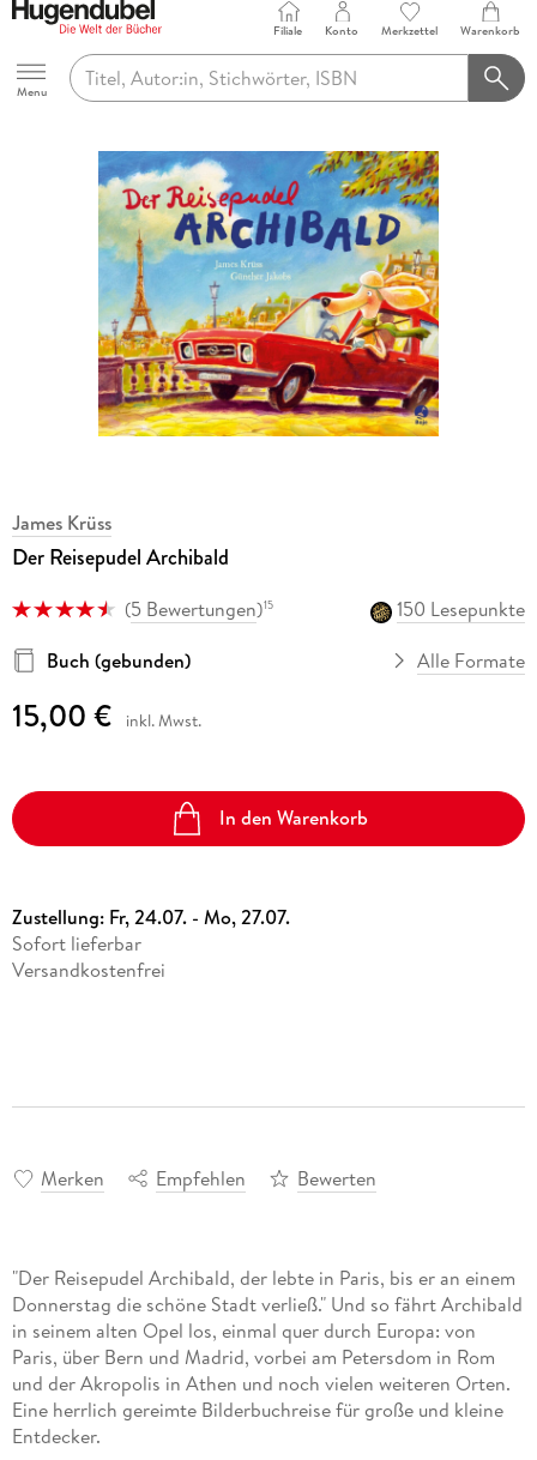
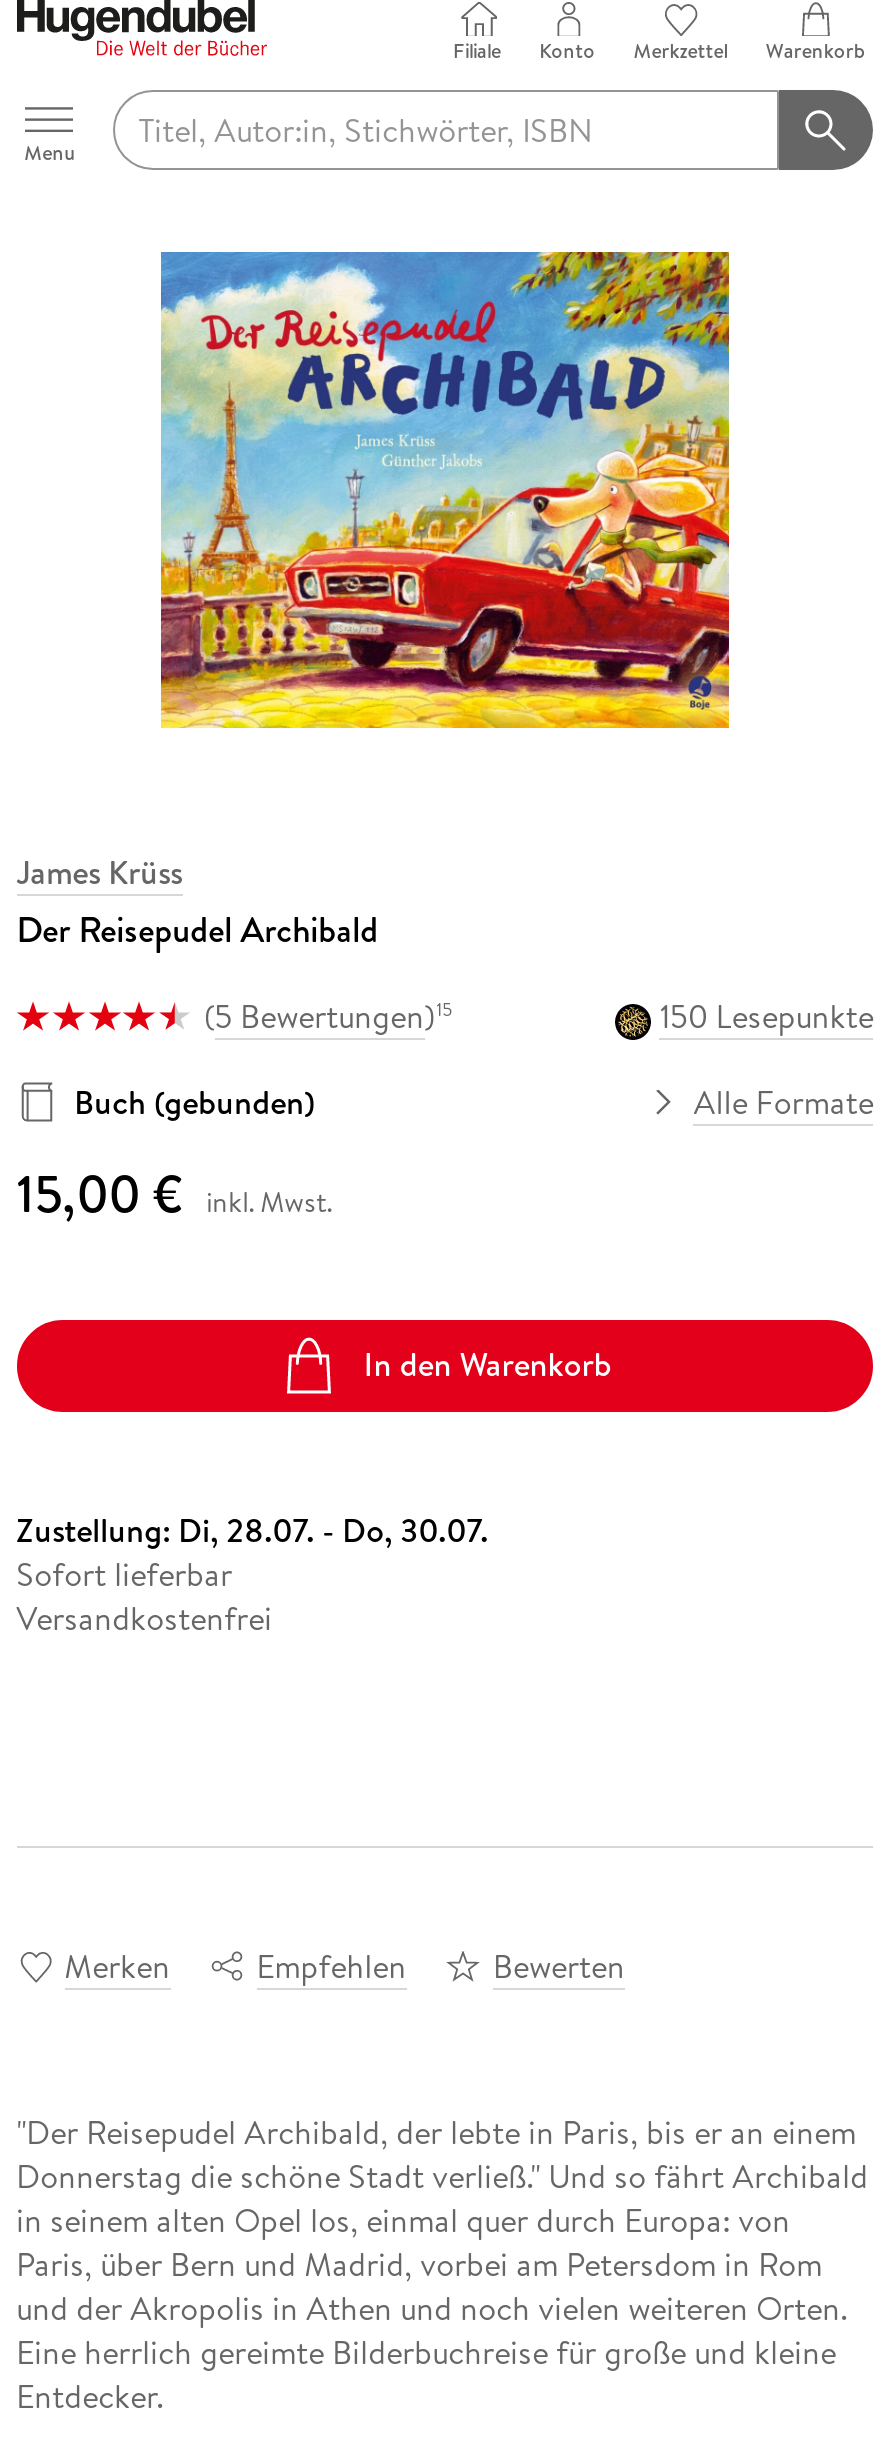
- Zustellung: Fr, 24.07. - Mo, 27.07.
+ Zustellung: Di, 28.07. - Do, 30.07.
